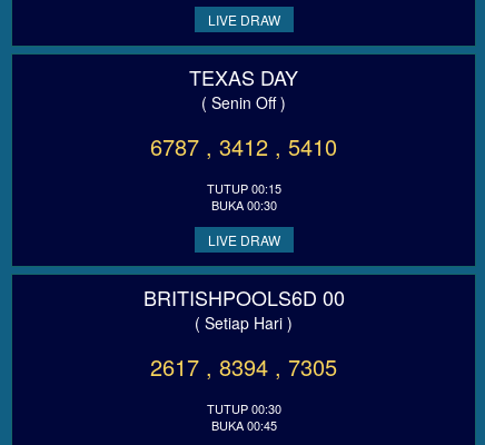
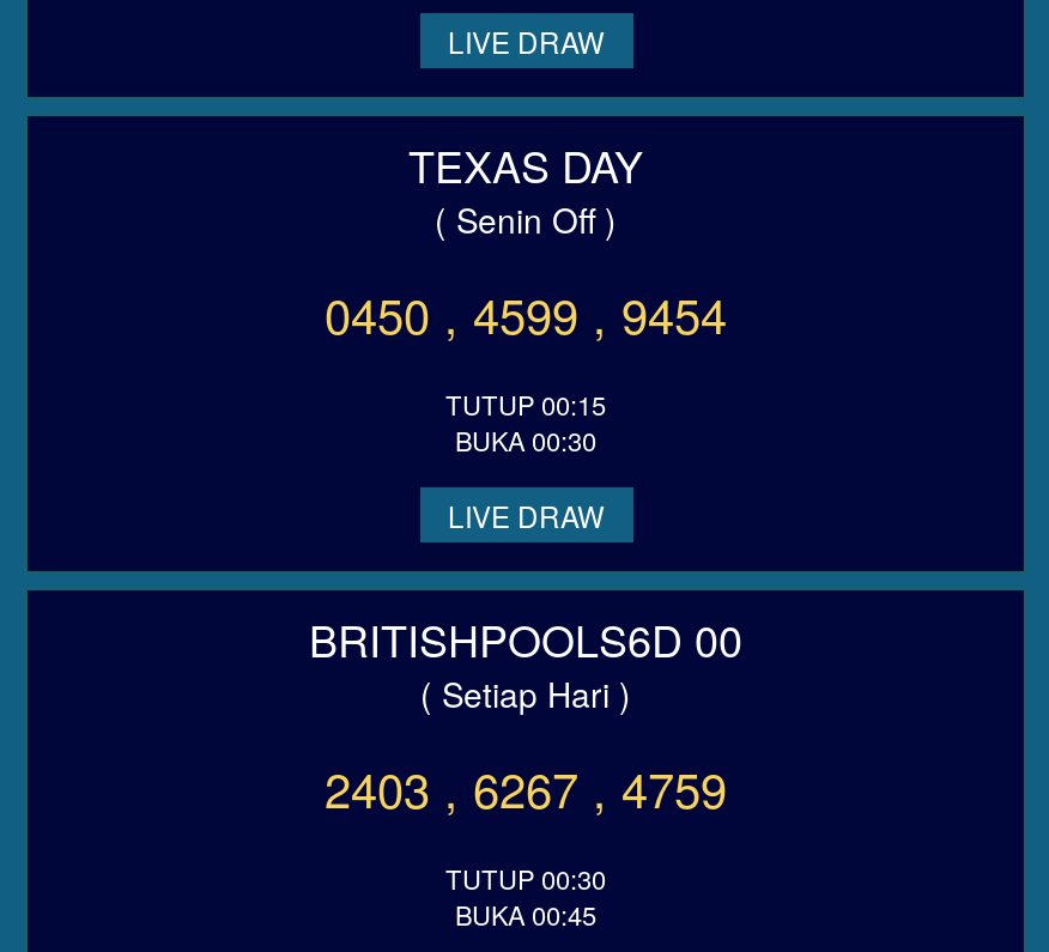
- 6787 , 3412 , 5410
+ 0450 , 4599 , 9454

- 2617 , 8394 , 7305
+ 2403 , 6267 , 4759
